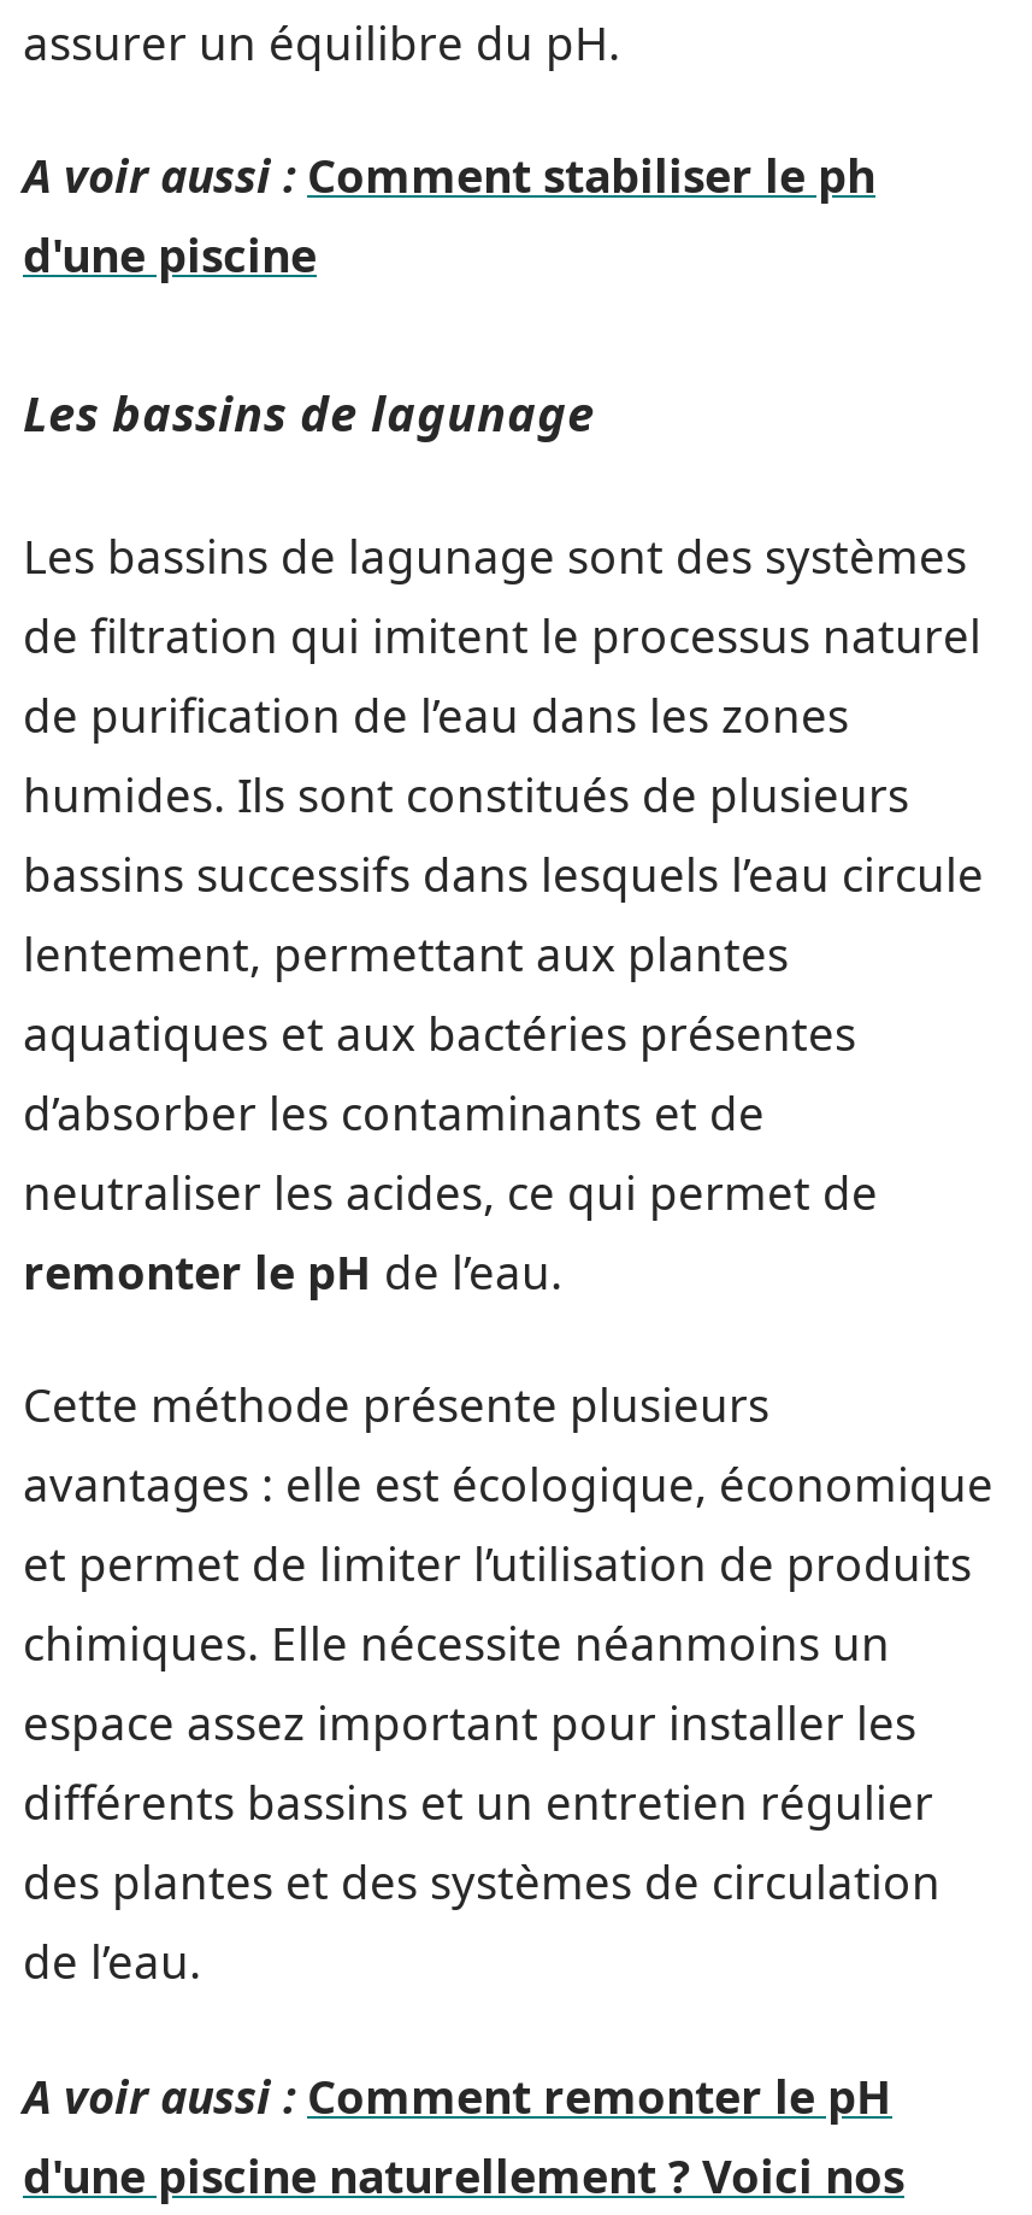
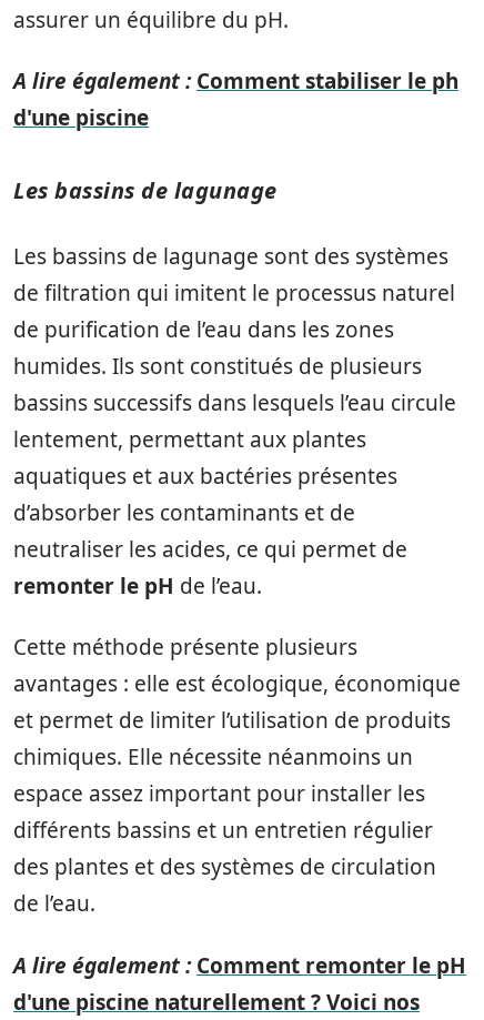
- A voir aussi : Comment stabiliser le ph
+ A lire également : Comment stabiliser le ph

- A voir aussi : Comment remonter le pH
+ A lire également : Comment remonter le pH
